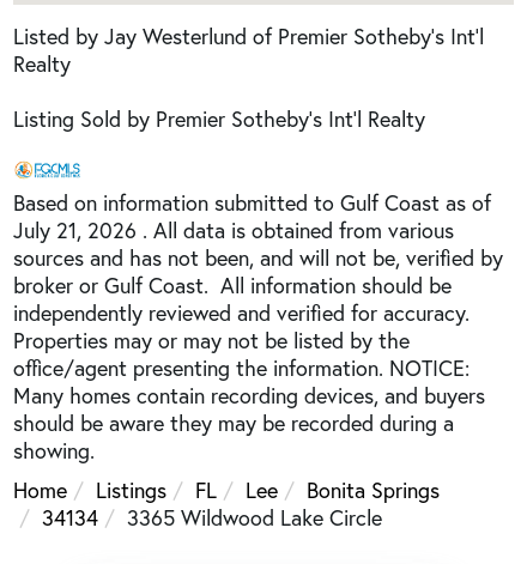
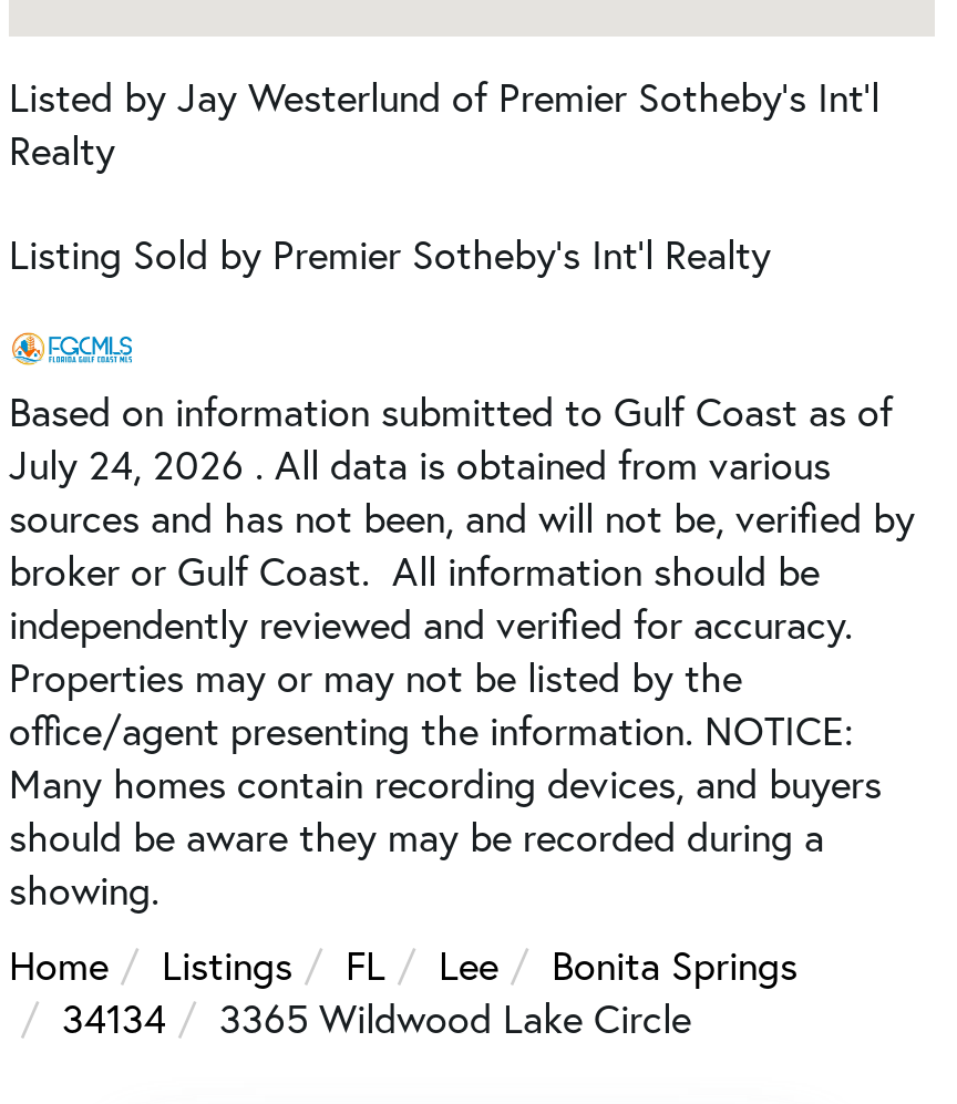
- July 21, 2026 . All data is obtained from various
+ July 24, 2026 . All data is obtained from various
